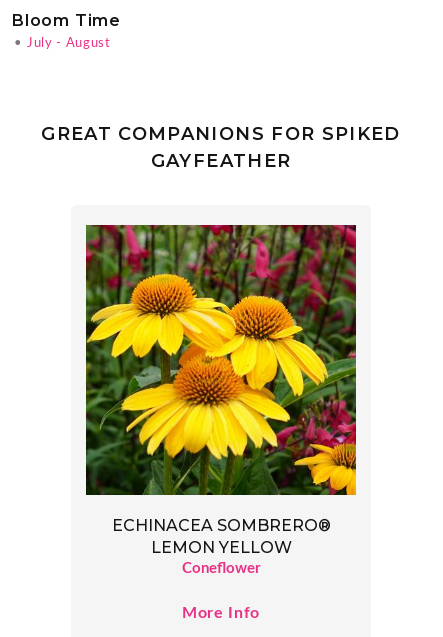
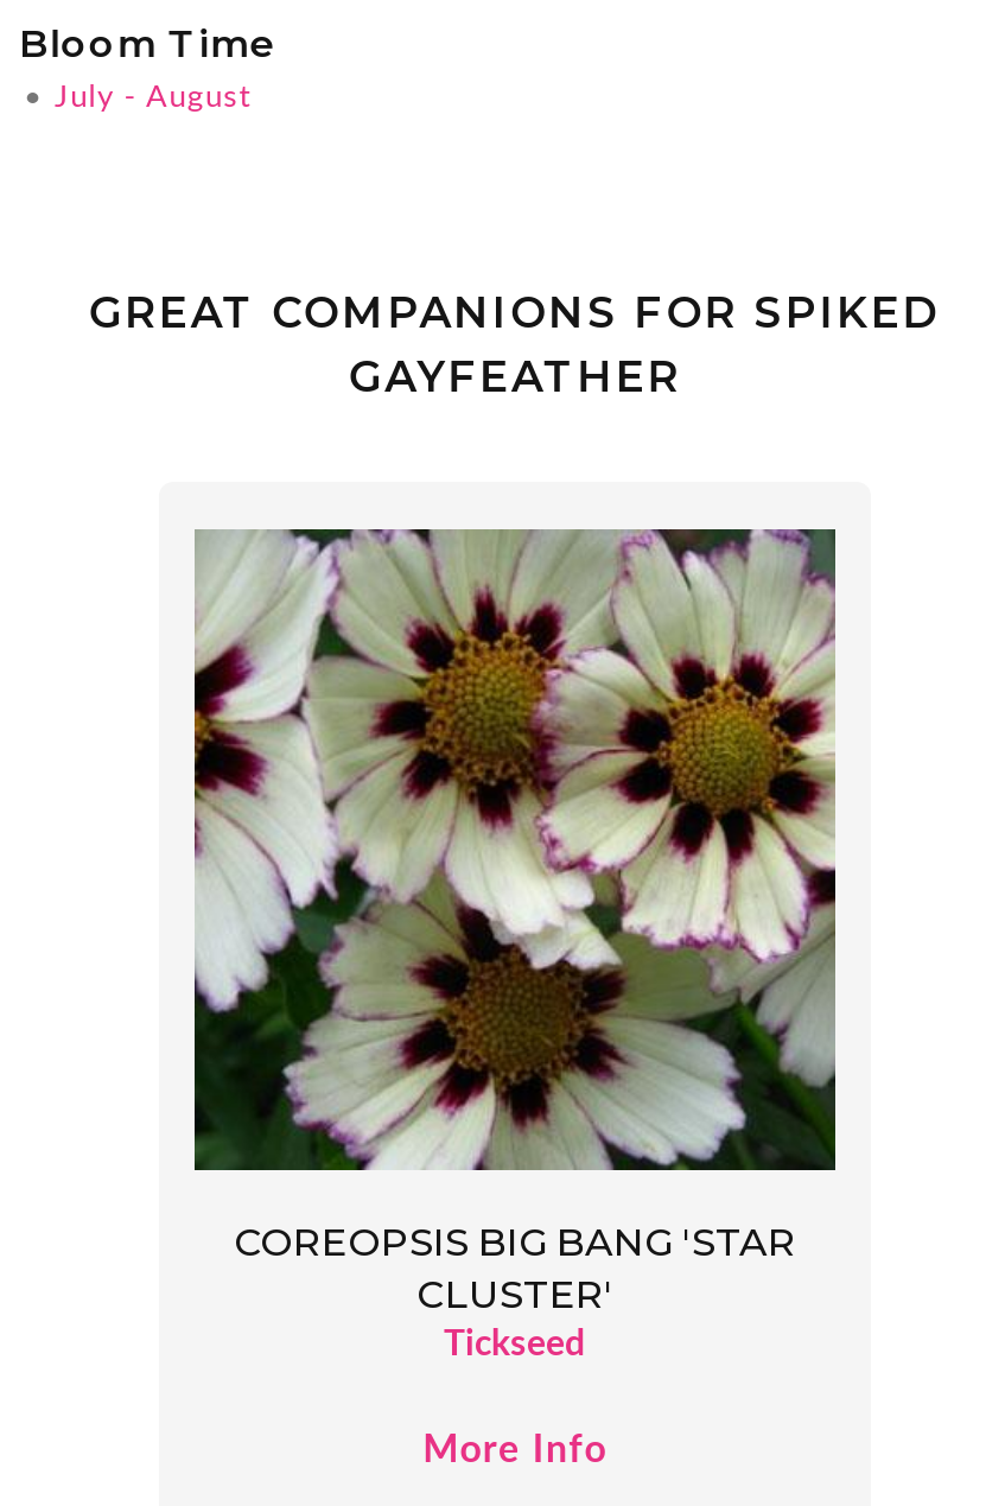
- [image]
- ECHINACEA SOMBRERO®
- LEMON YELLOW
- Coneflower
+ [image]
+ COREOPSIS BIG BANG 'STAR
+ CLUSTER'
+ Tickseed
